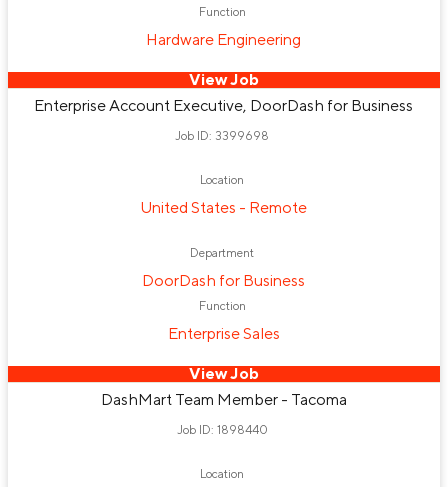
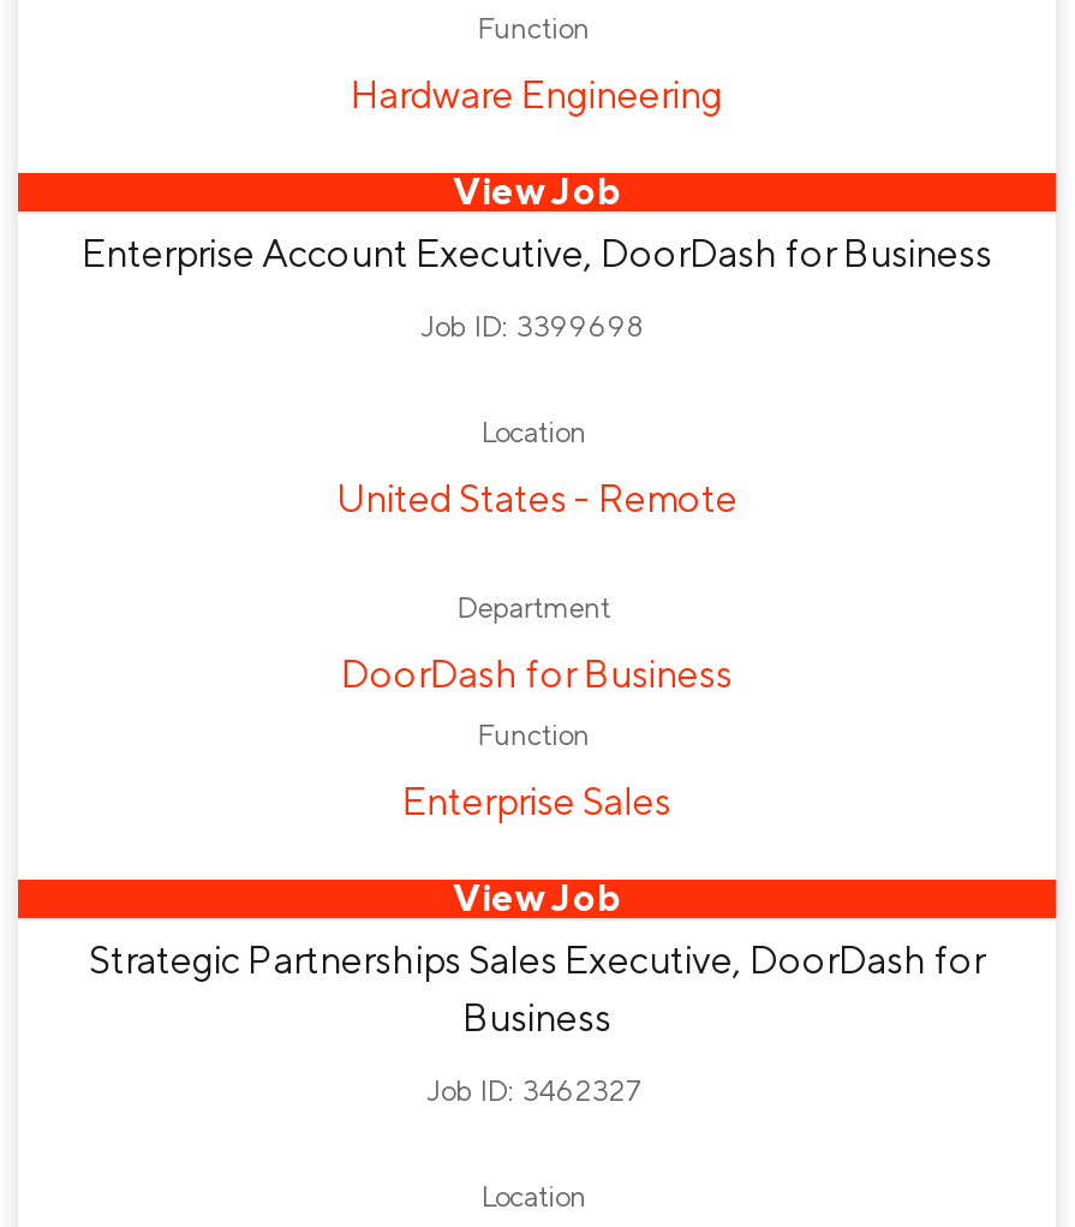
- DashMart Team Member - Tacoma
+ Strategic Partnerships Sales Executive, DoorDash for
+ Business

- Job ID: 1898440
+ Job ID: 3462327
